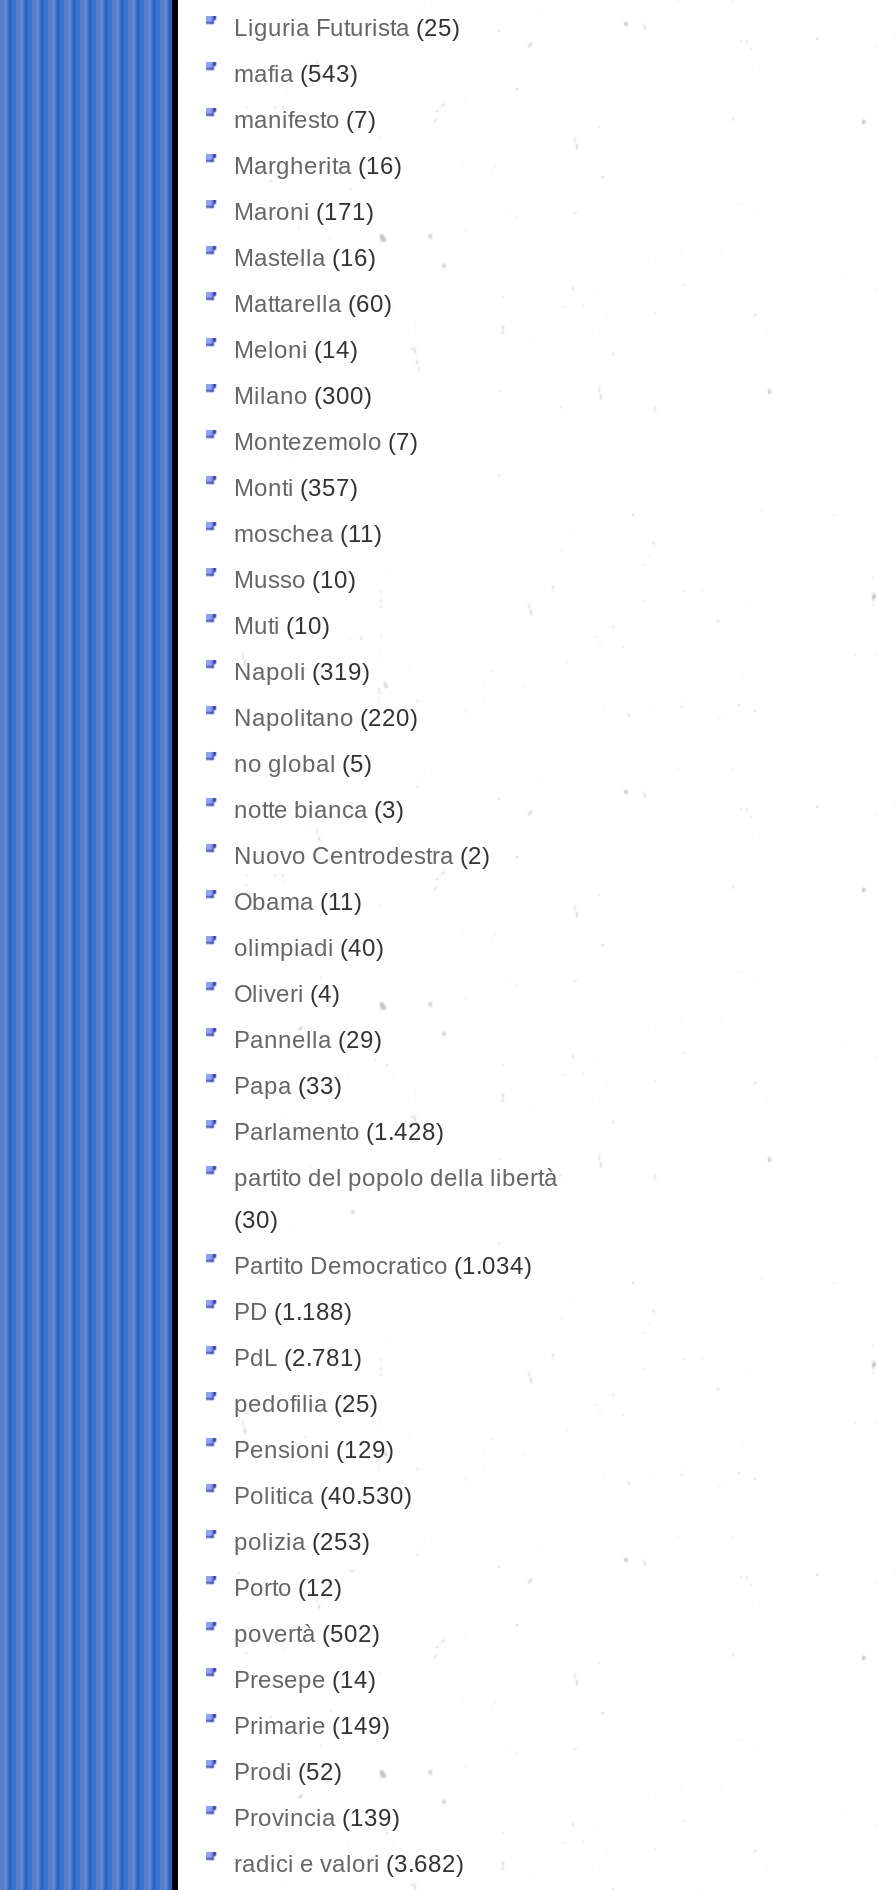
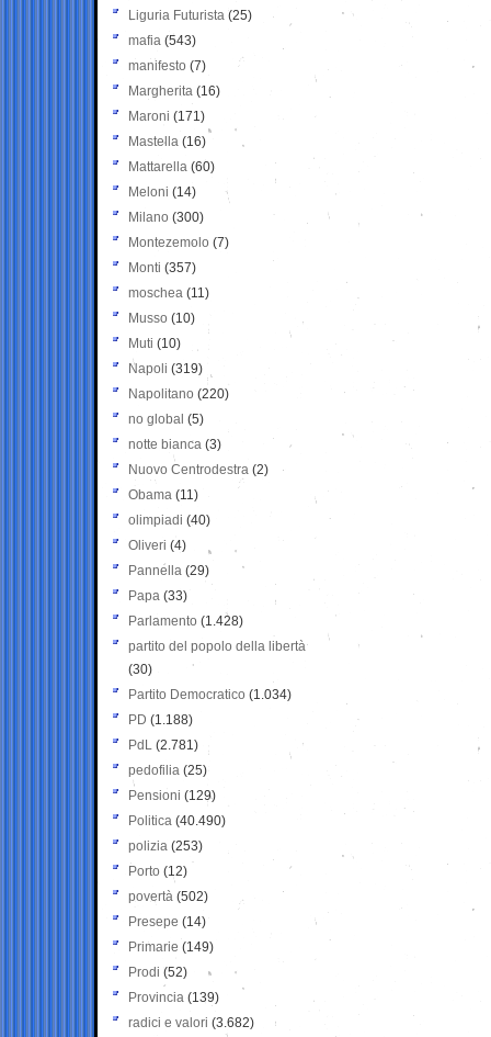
- Politica (40.530)
+ Politica (40.490)
